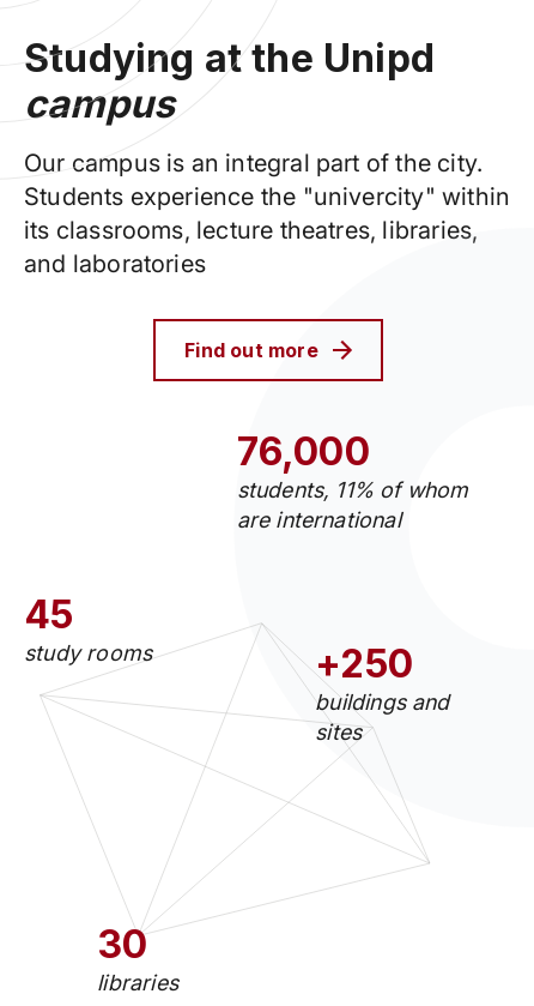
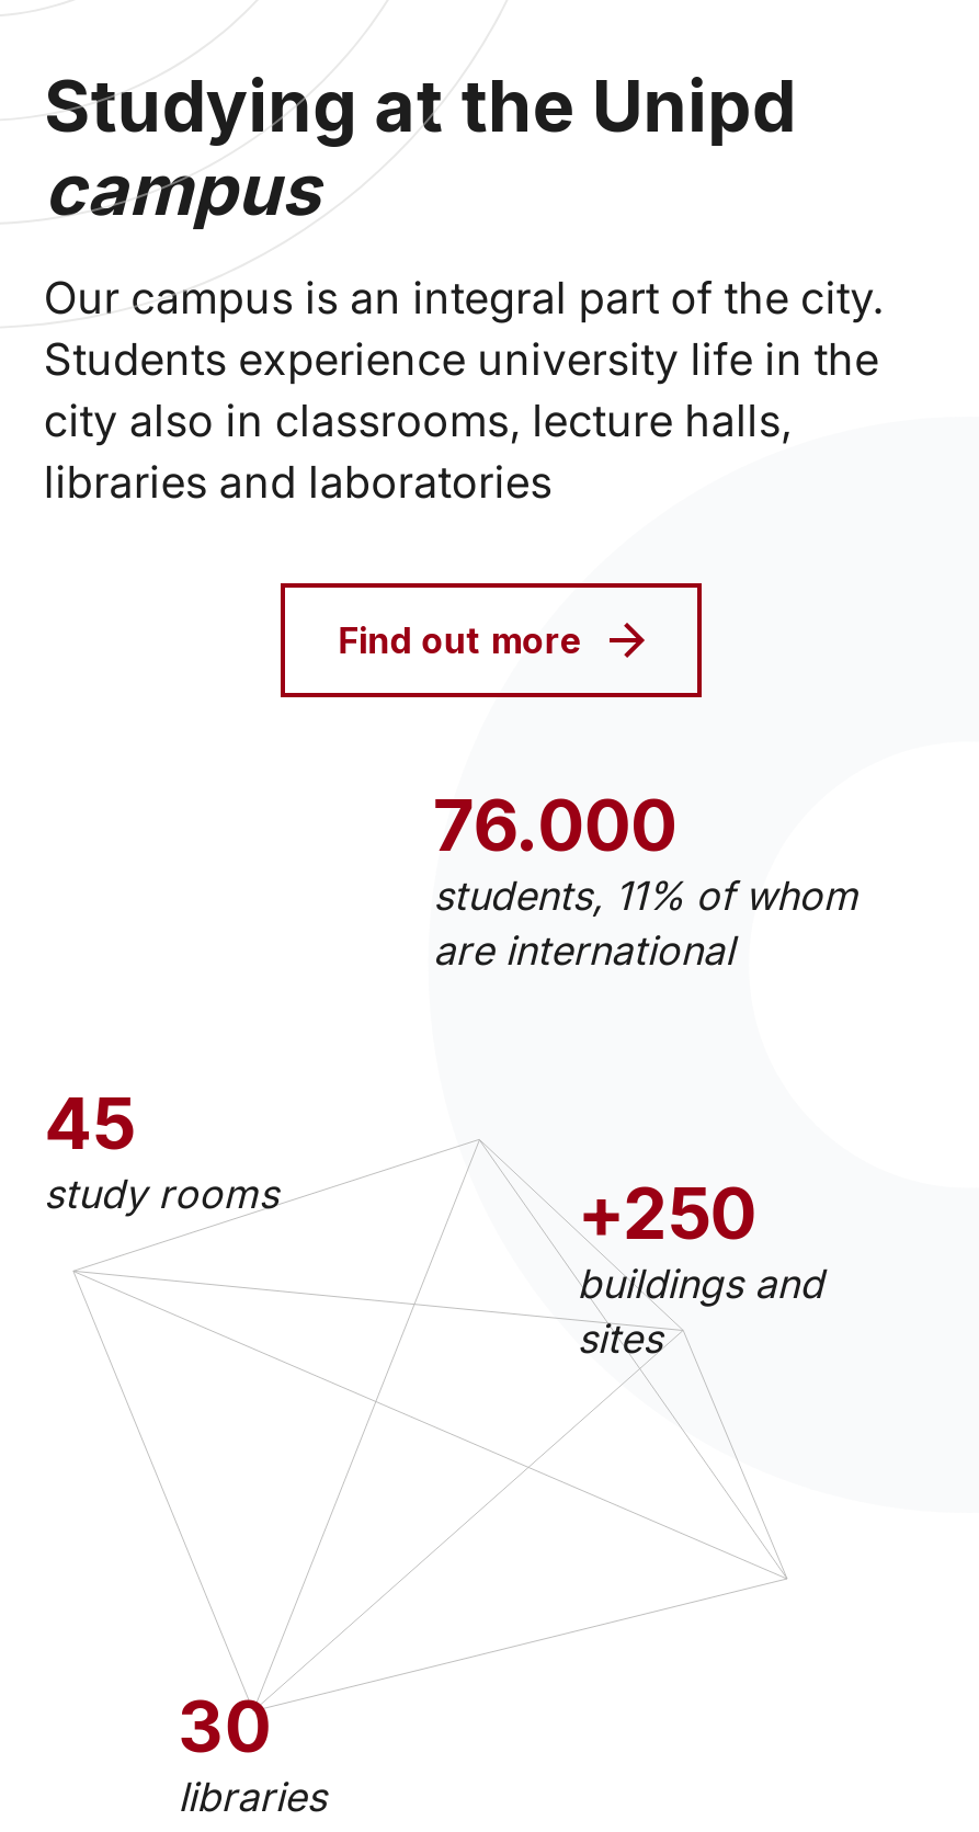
- Students experience the "univercity" within
- its classrooms, lecture theatres, libraries,
- and laboratories
+ Students experience university life in the
+ city also in classrooms, lecture halls,
+ libraries and laboratories

- 76,000
+ 76.000
